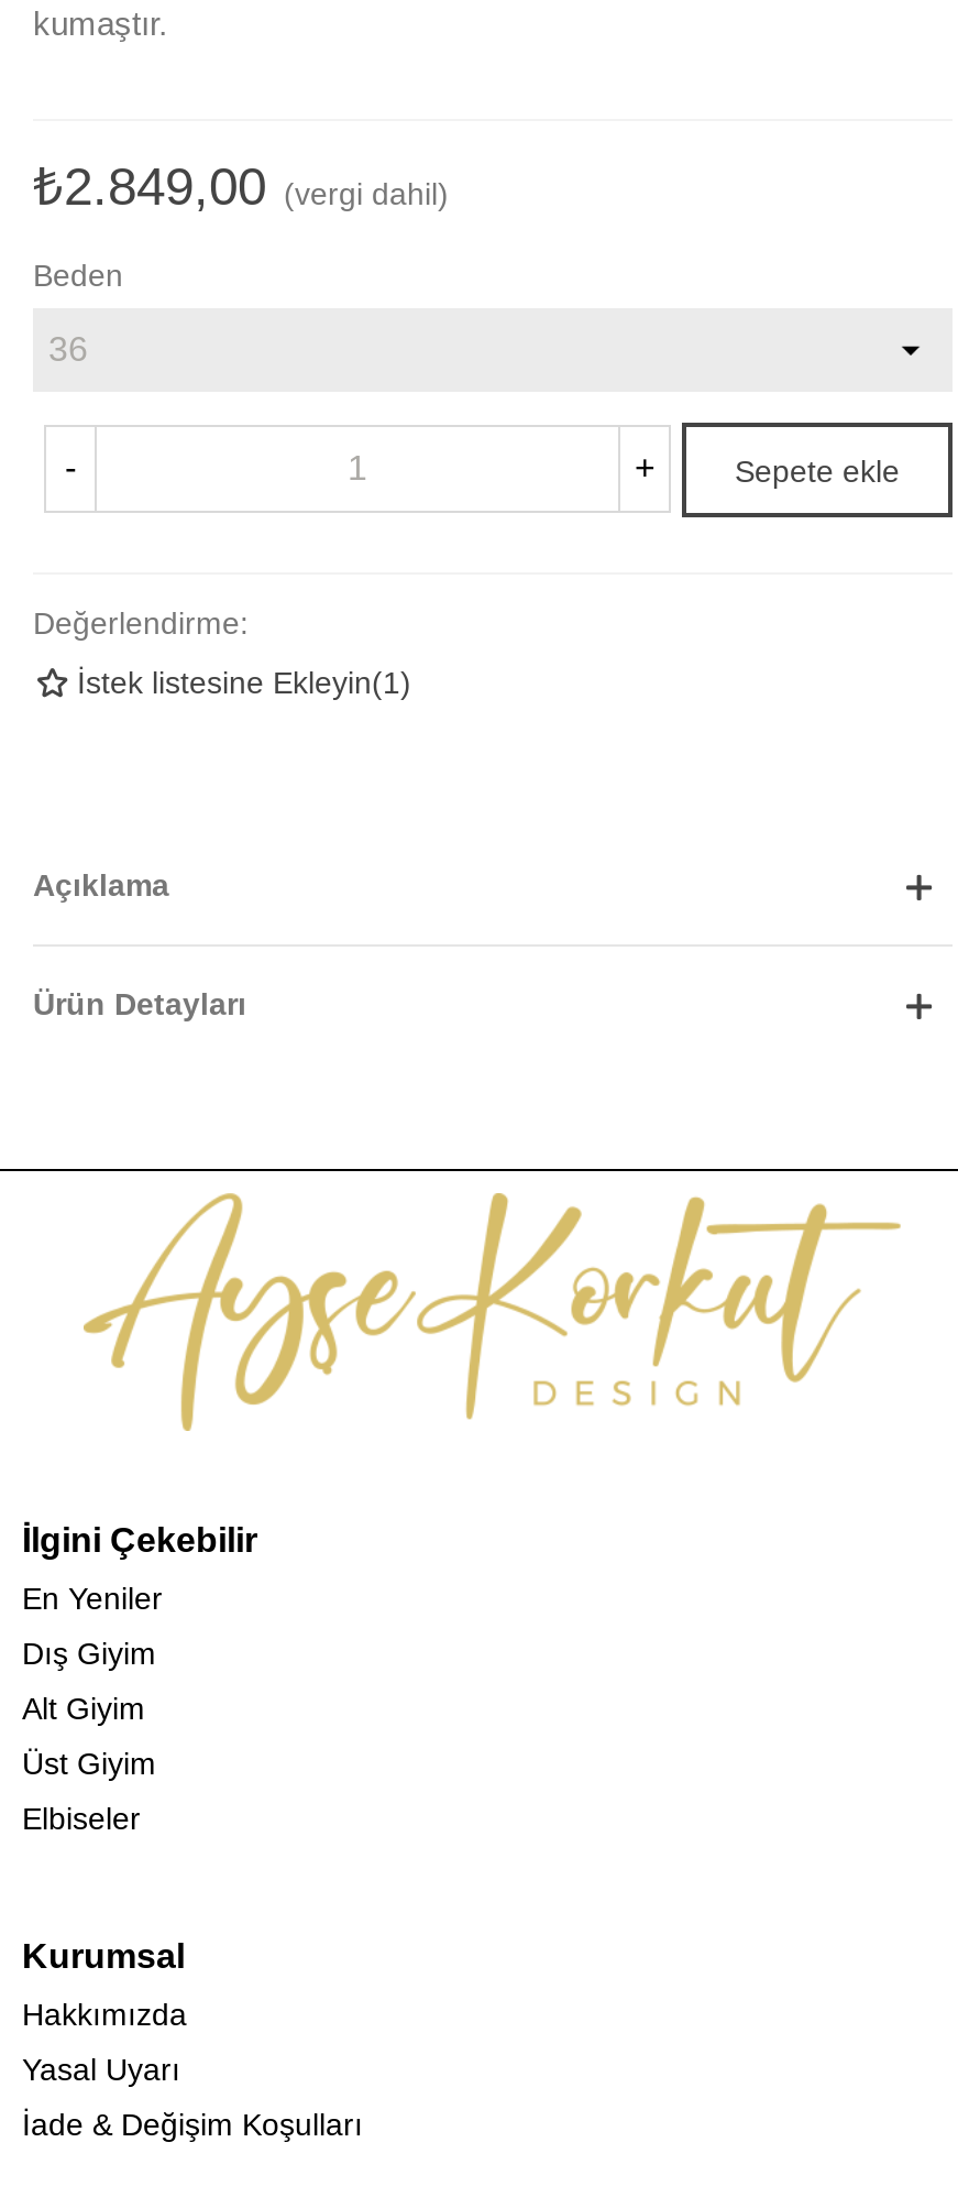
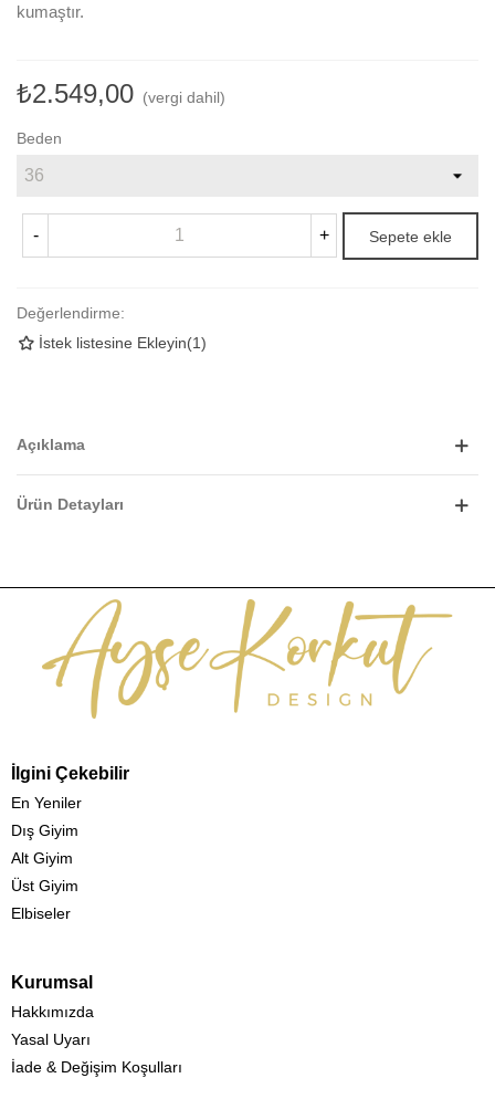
- ₺2.849,00 (vergi dahil)
+ ₺2.549,00 (vergi dahil)
